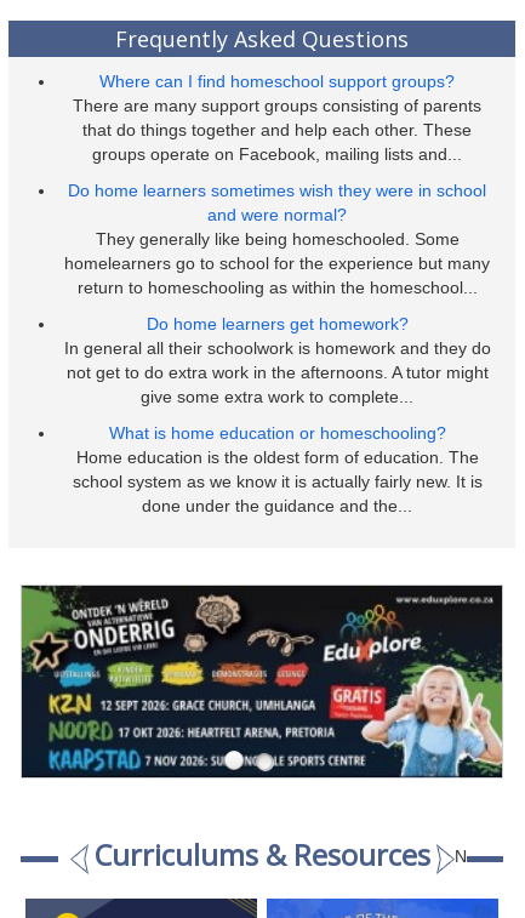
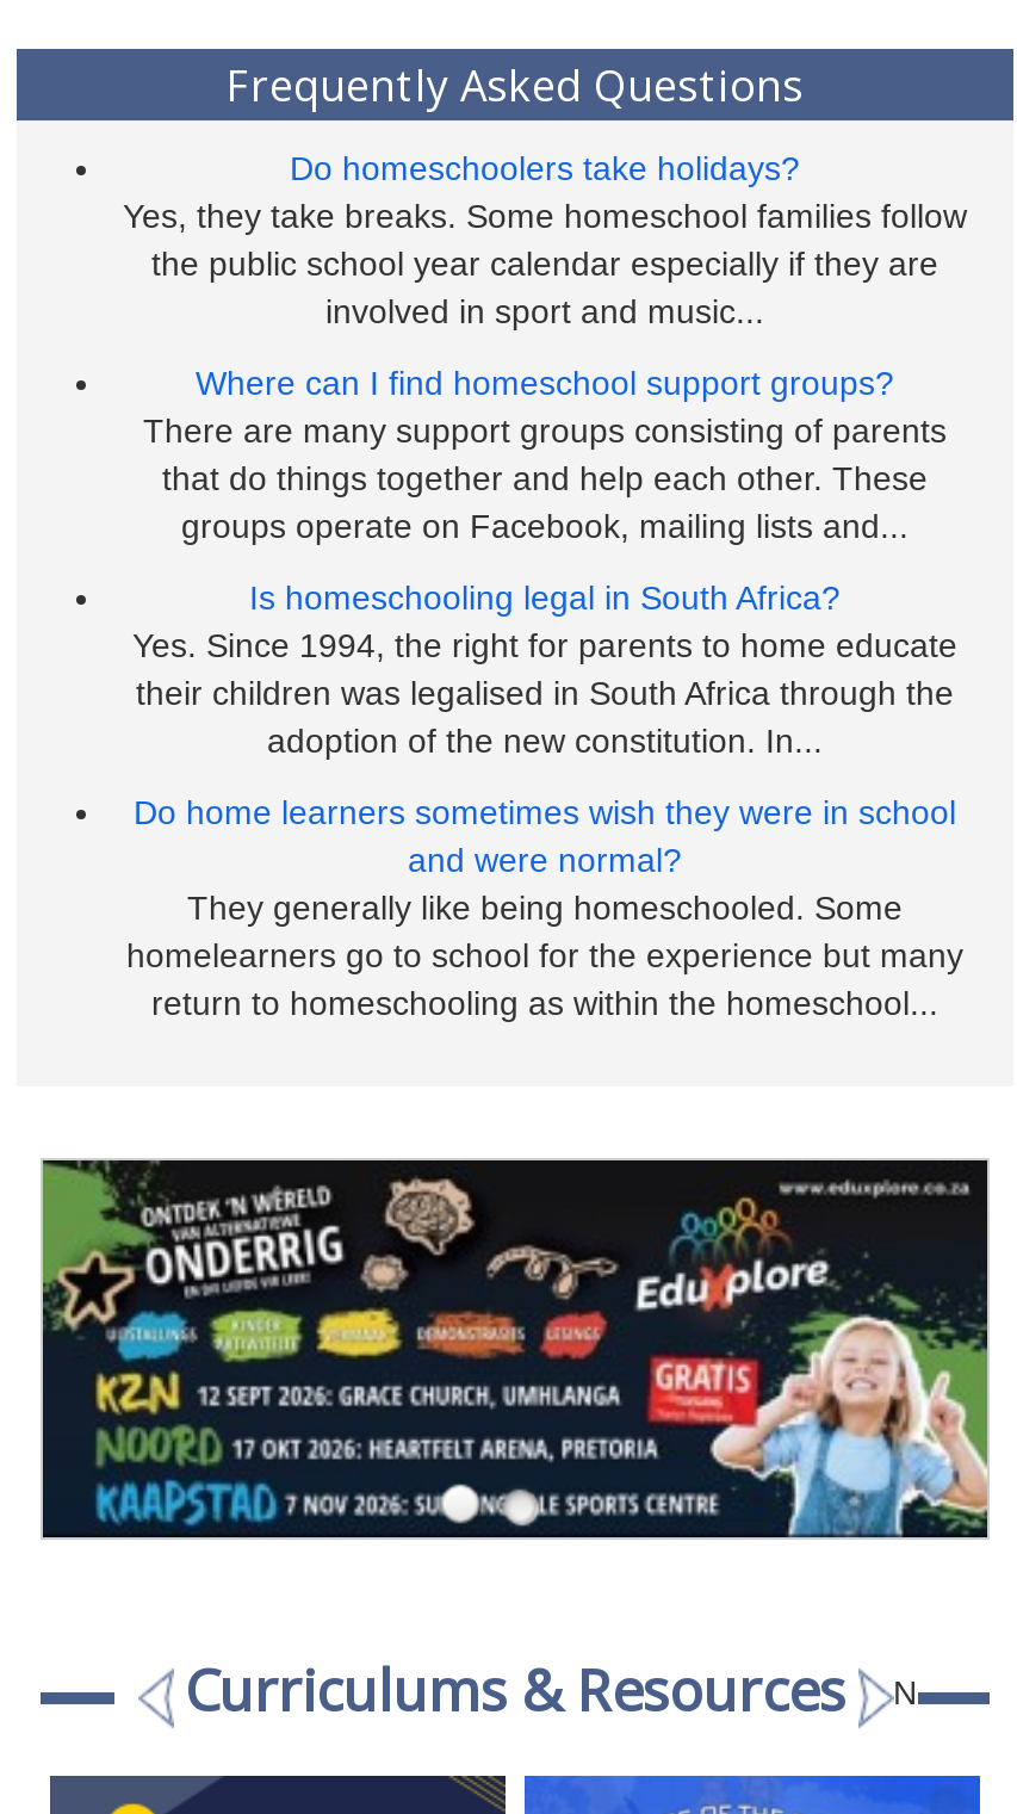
+ Do homeschoolers take holidays?
+ Yes, they take breaks. Some homeschool families follow
+ the public school year calendar especially if they are
+ involved in sport and music...

moved down: Where can I find homeschool support groups? | There are many support groups consisting of parents | that do things together and help each other. These | groups operate on Facebook, mailing lists and...

+ Is homeschooling legal in South Africa?
+ Yes. Since 1994, the right for parents to home educate
+ their children was legalised in South Africa through the
+ adoption of the new constitution. In...

moved down: Do home learners sometimes wish they were in school | and were normal? | They generally like being homeschooled. Some | homelearners go to school for the experience but many | return to homeschooling as within the homeschool...

- Do home learners get homework?
- In general all their schoolwork is homework and they do
- not get to do extra work in the afternoons. A tutor might
- give some extra work to complete...
- What is home education or homeschooling?
- Home education is the oldest form of education. The
- school system as we know it is actually fairly new. It is
- done under the guidance and the...
